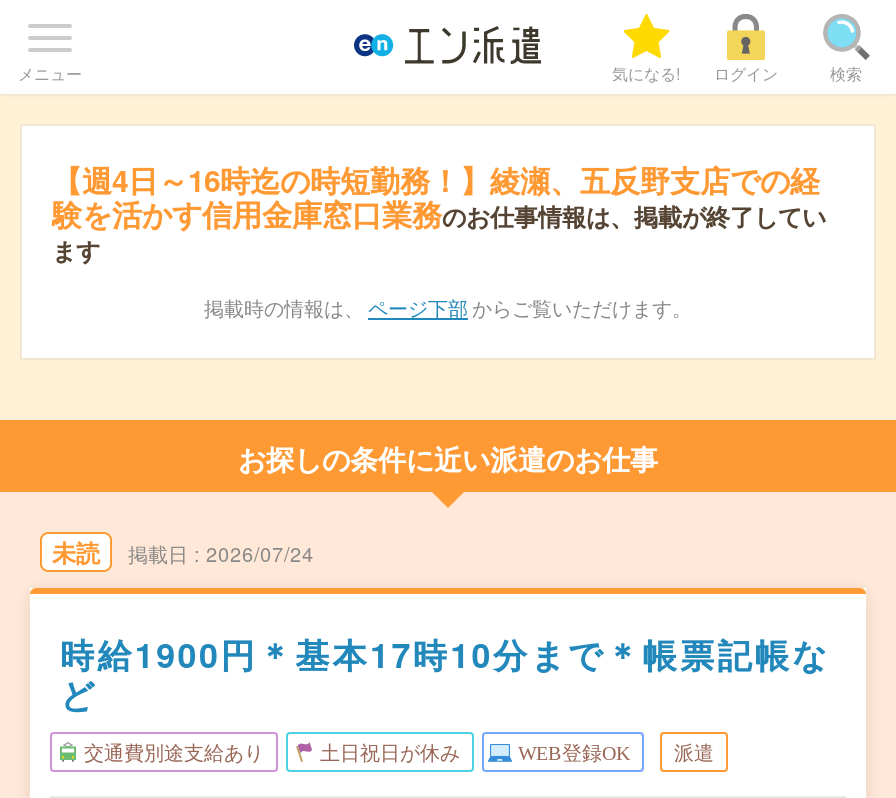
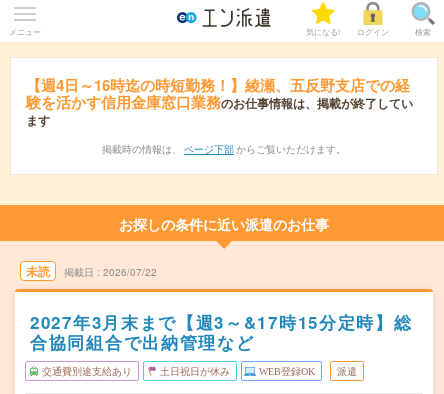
- 2026/07/24
+ 2026/07/22

- 時給1900円＊基本17時10分まで＊帳票記帳な
- ど
+ 2027年3月末まで【週3～&17時15分定時】総
+ 合協同組合で出納管理など
